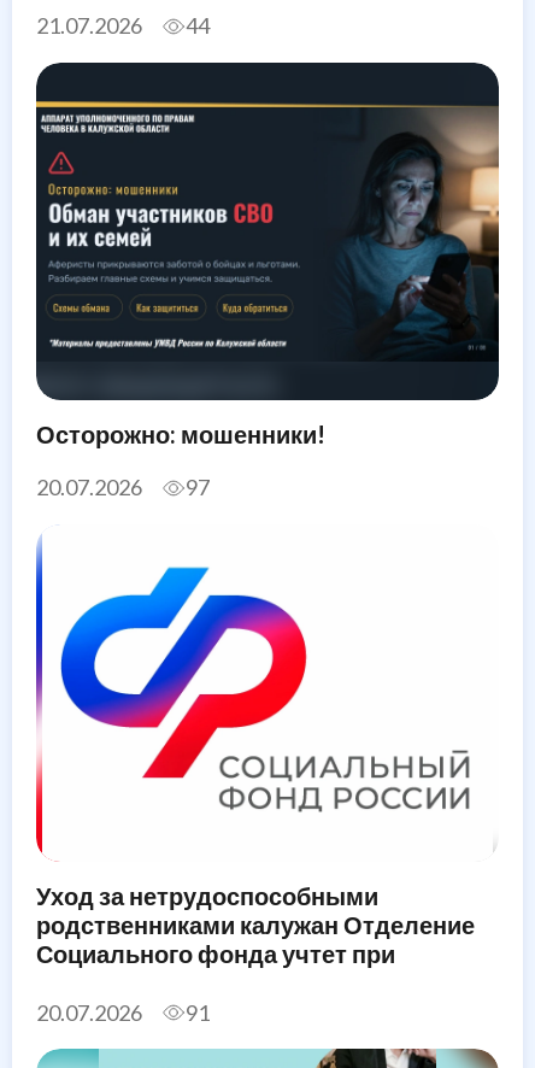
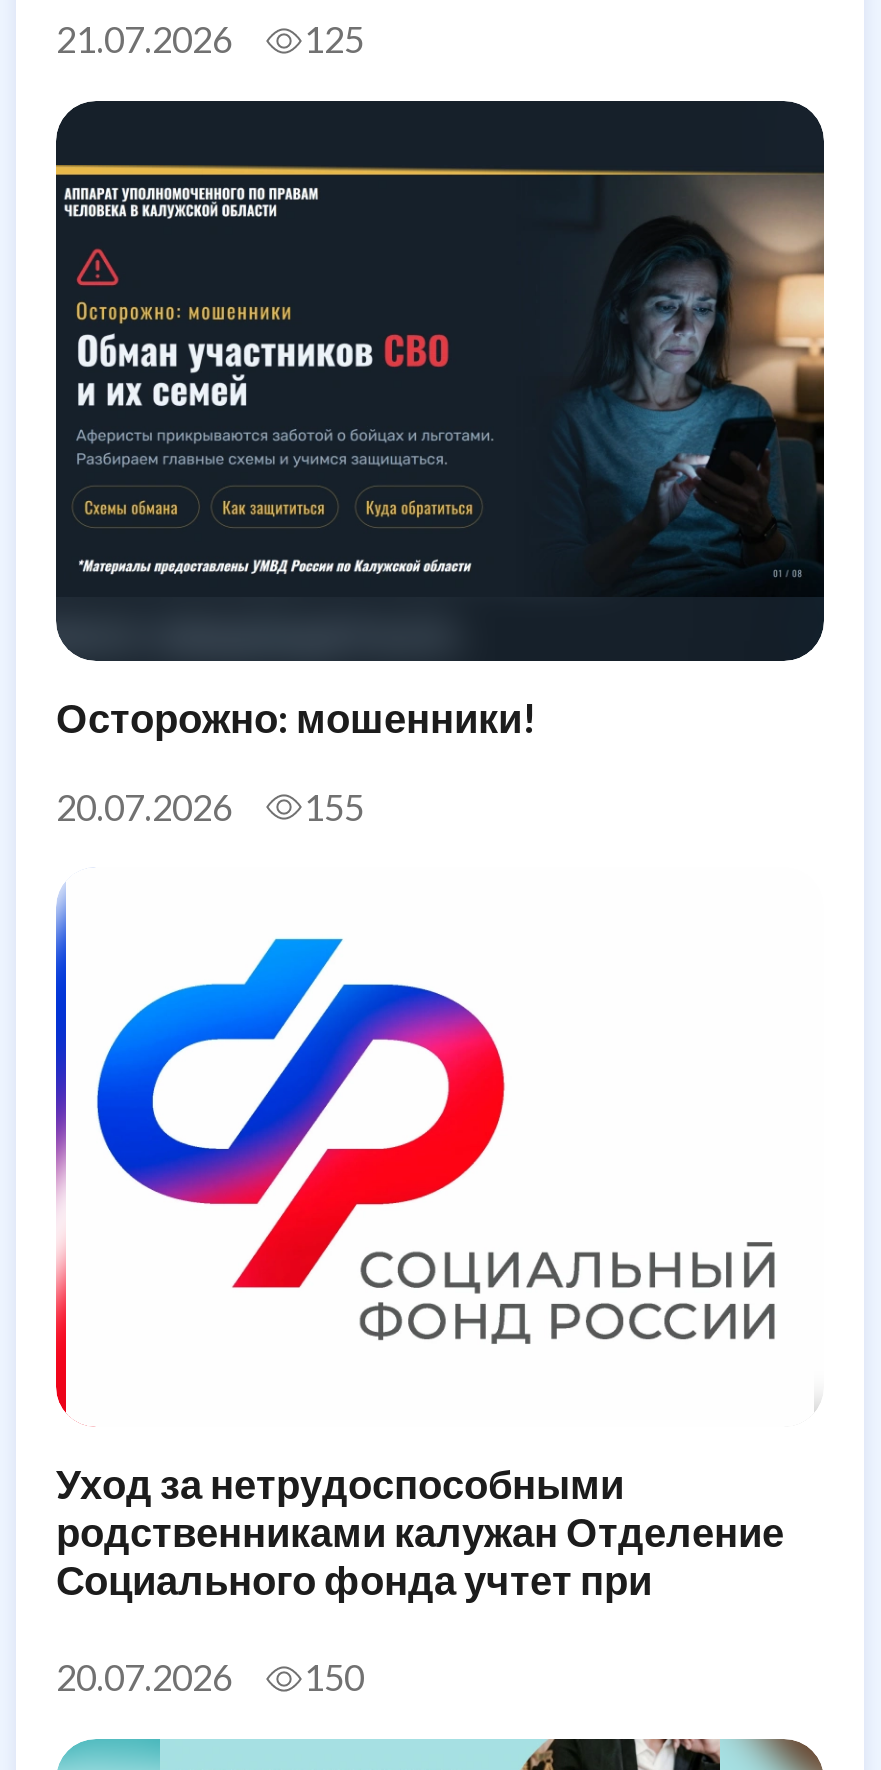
- 21.07.2026 44
+ 21.07.2026 125

- 20.07.2026 97
+ 20.07.2026 155

- 20.07.2026 91
+ 20.07.2026 150
